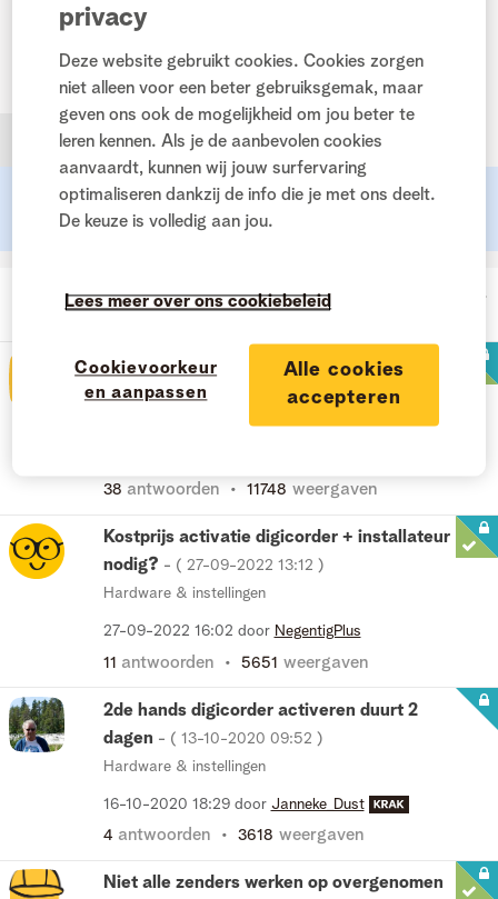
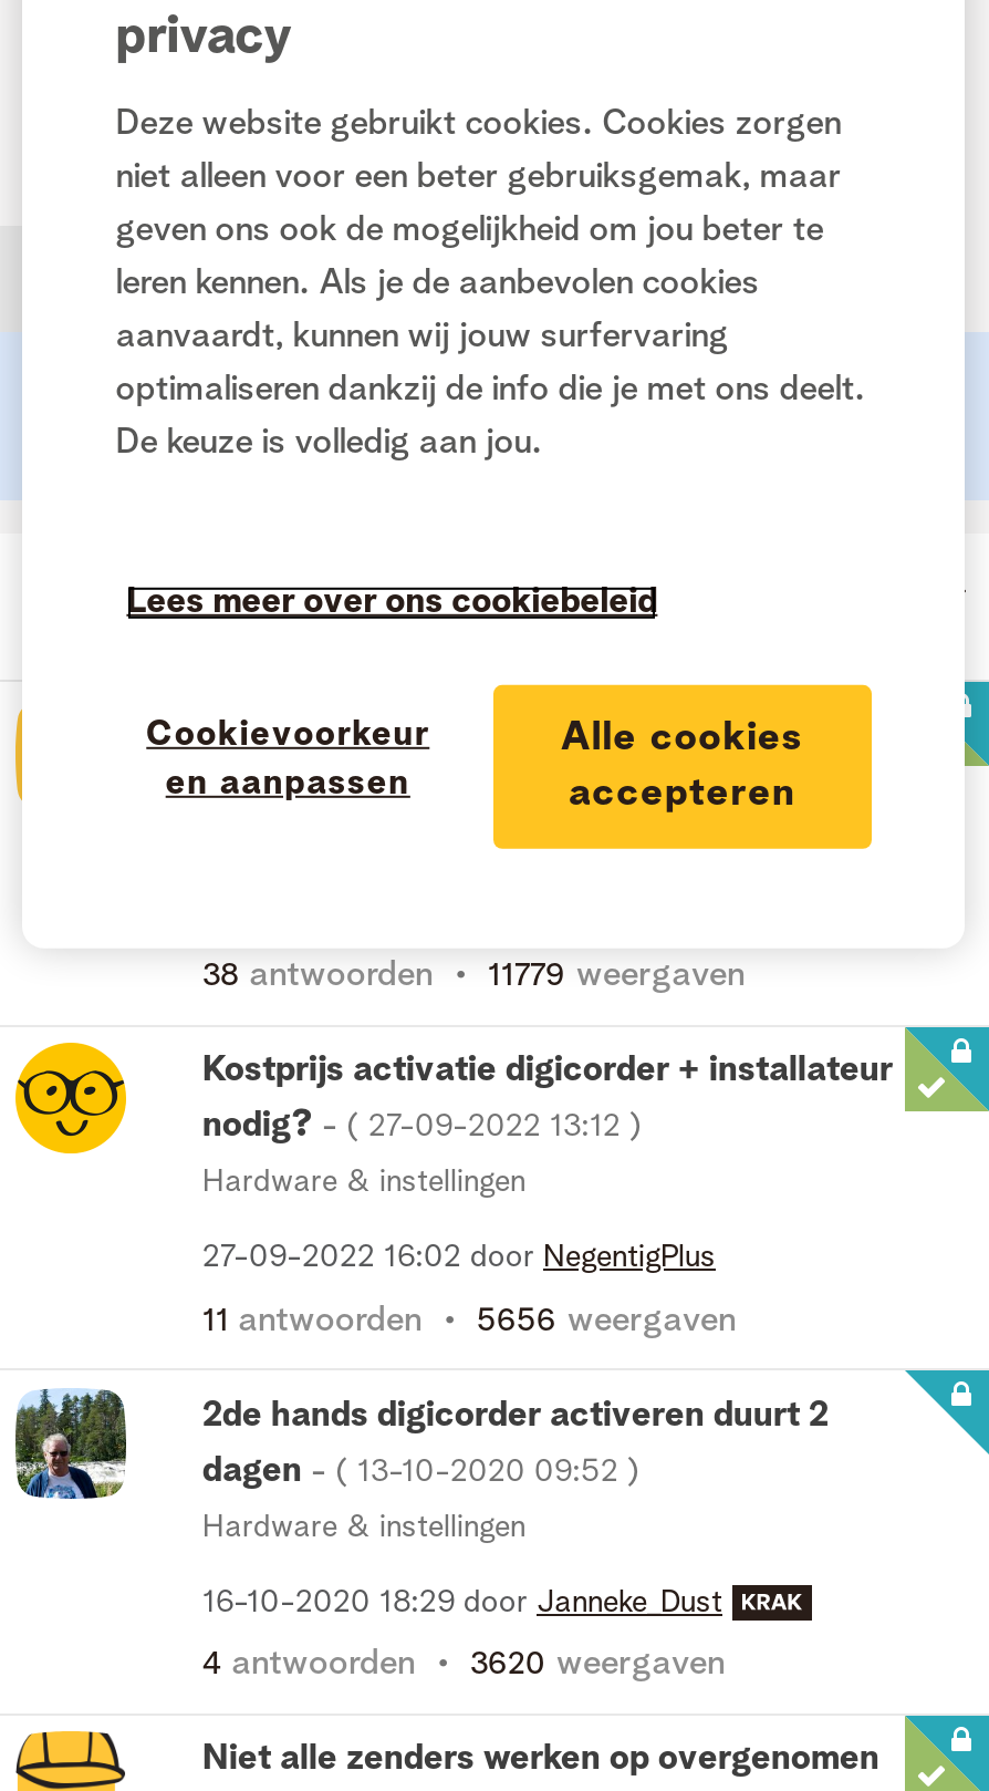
- 38 antwoorden 11748 weergaven
+ 38 antwoorden 11779 weergaven

- 11 antwoorden 5651 weergaven
+ 11 antwoorden 5656 weergaven

- 4 antwoorden 3618 weergaven
+ 4 antwoorden 3620 weergaven
